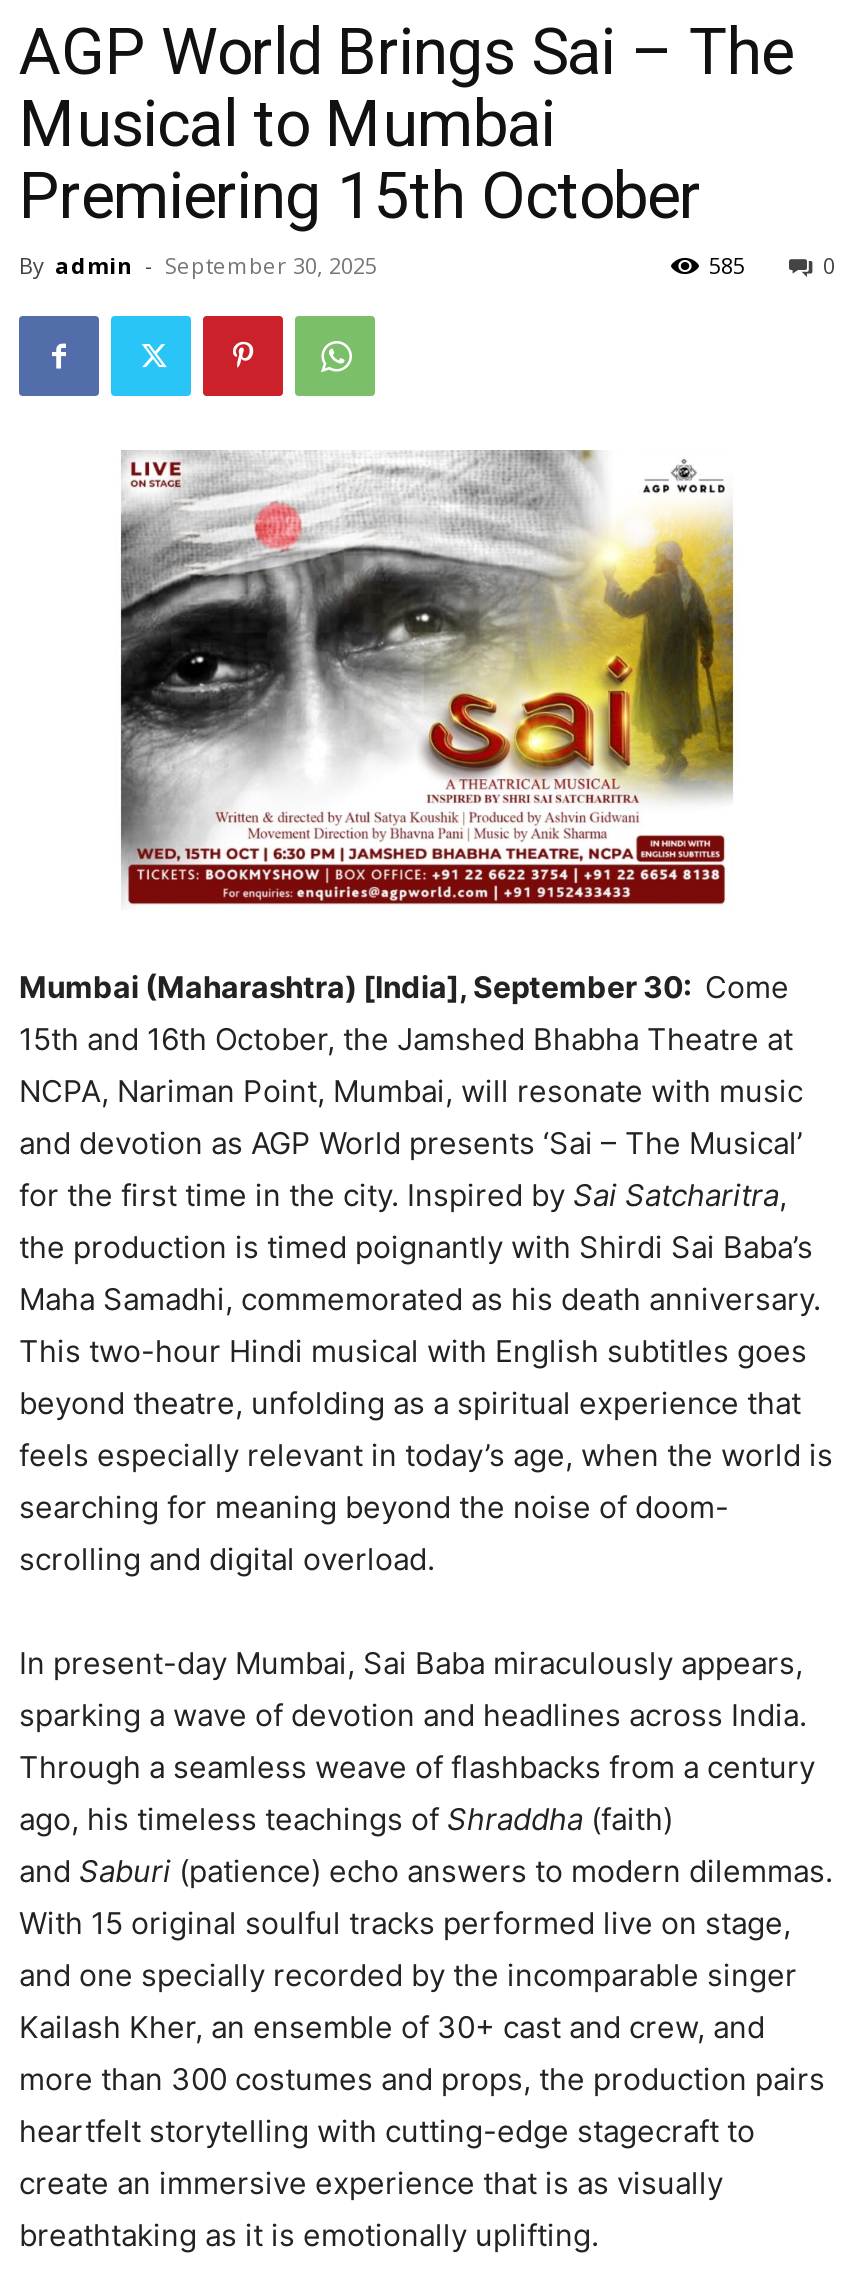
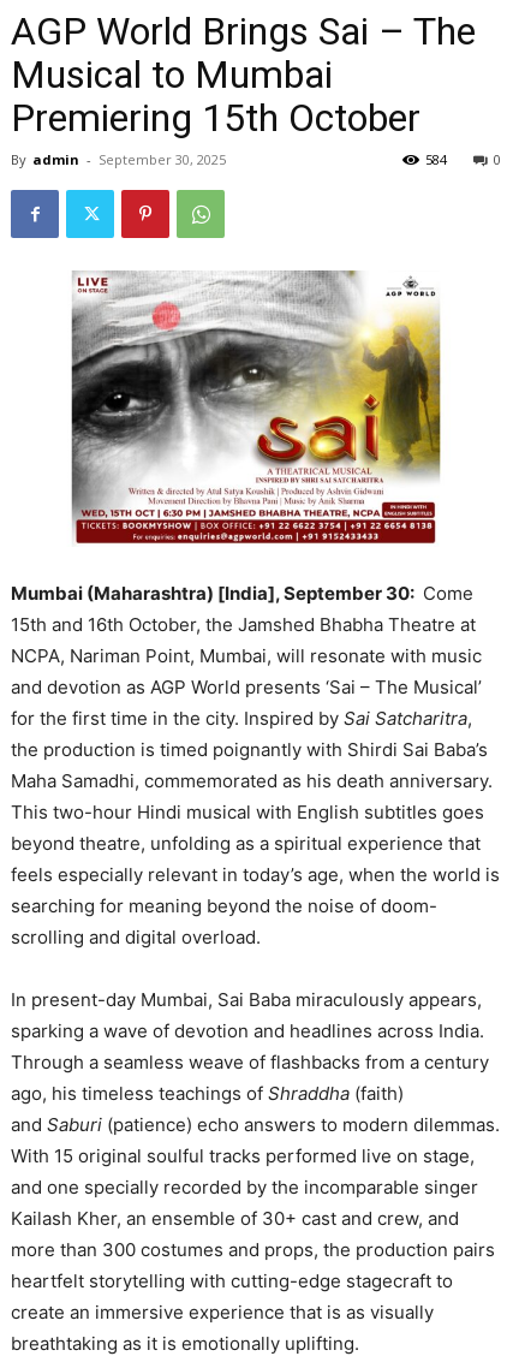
- 585
+ 584
